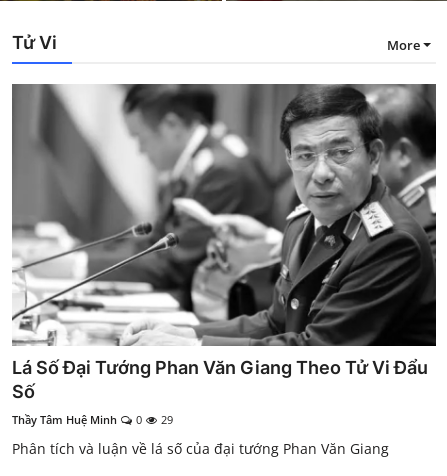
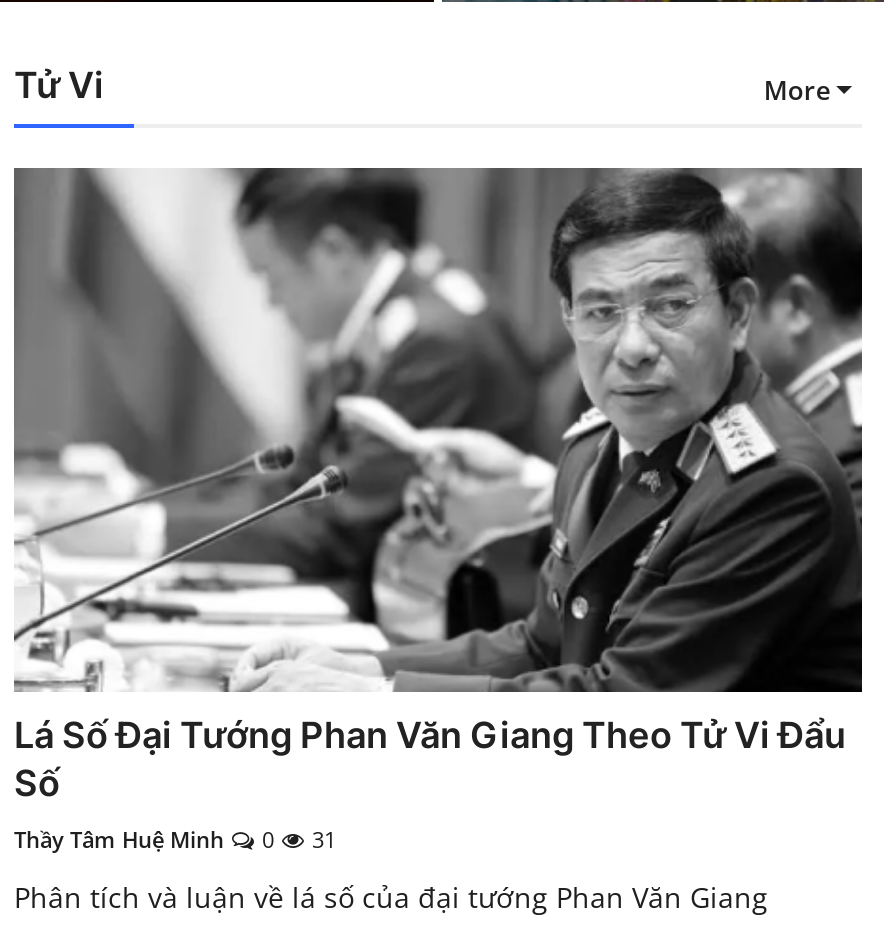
- Thầy Tâm Huệ Minh 0 29
+ Thầy Tâm Huệ Minh 0 31
